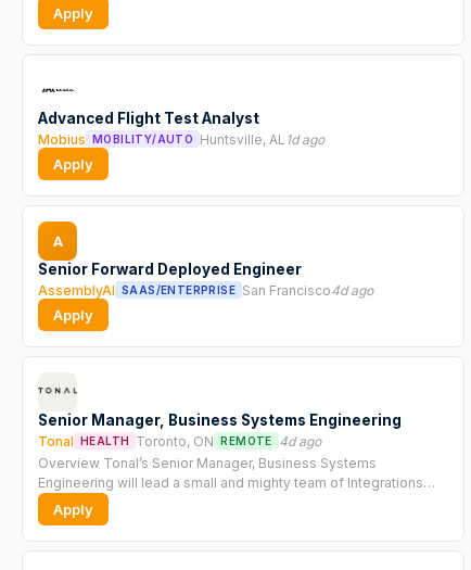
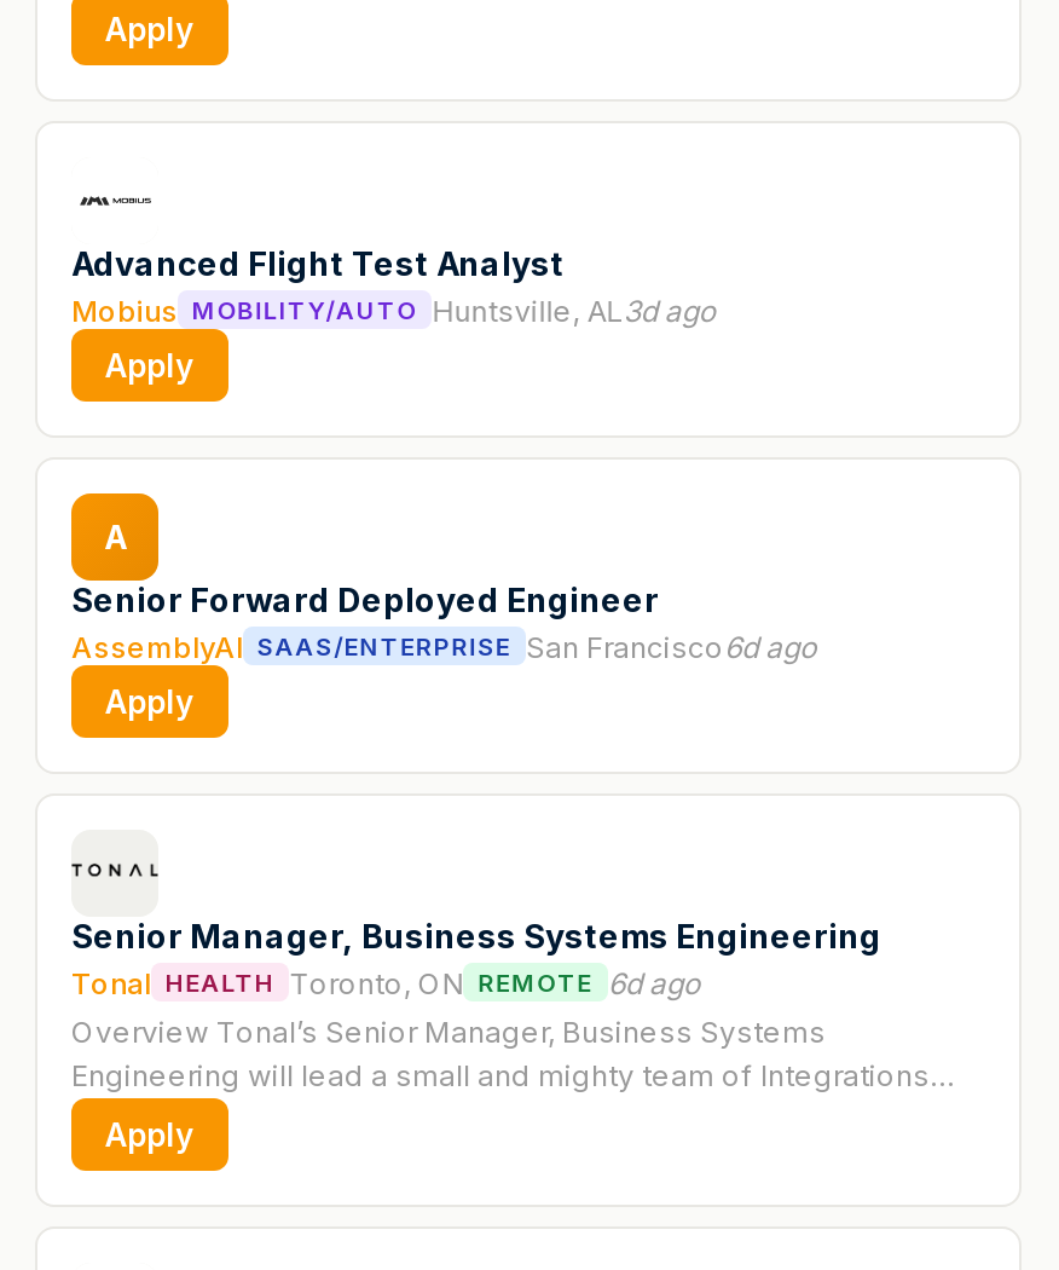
- Mobius MOBILITY/AUTO Huntsville, AL1d ago
+ Mobius MOBILITY/AUTO Huntsville, AL3d ago

- AssemblyAI SAAS/ENTERPRISE San Francisco 4d ago
+ AssemblyAI SAAS/ENTERPRISE San Francisco 6d ago

- Tonal HEALTH Toronto, ON REMOTE 4d ago
+ Tonal HEALTH Toronto, ON REMOTE 6d ago
